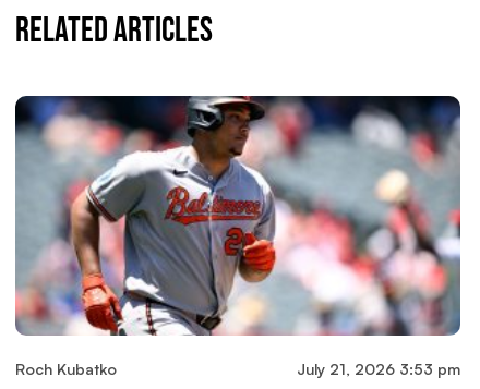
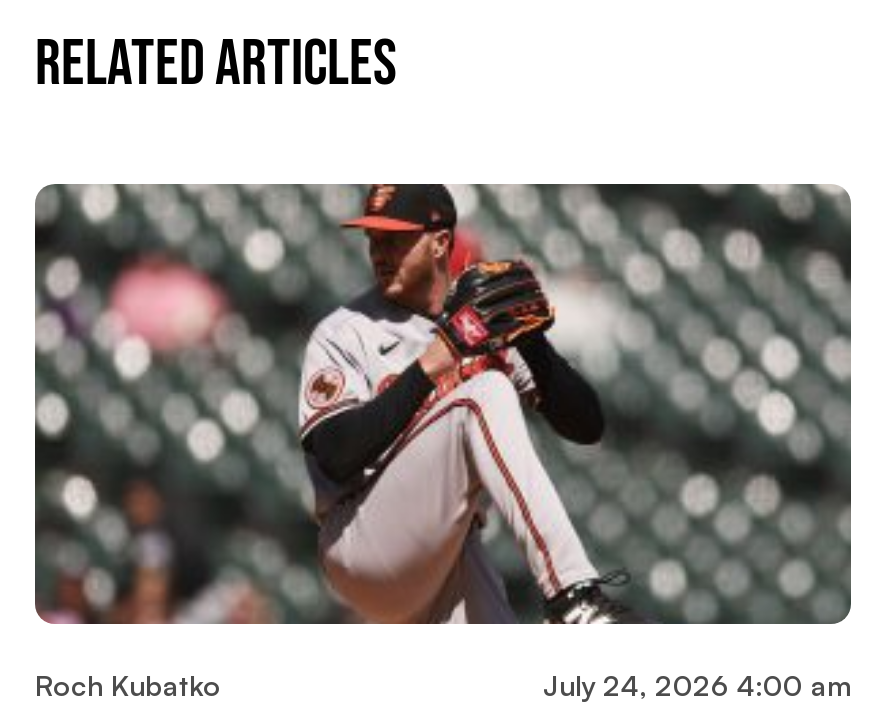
- [image]
- July 21, 2026 3:53 pm
+ [image]
+ July 24, 2026 4:00 am
